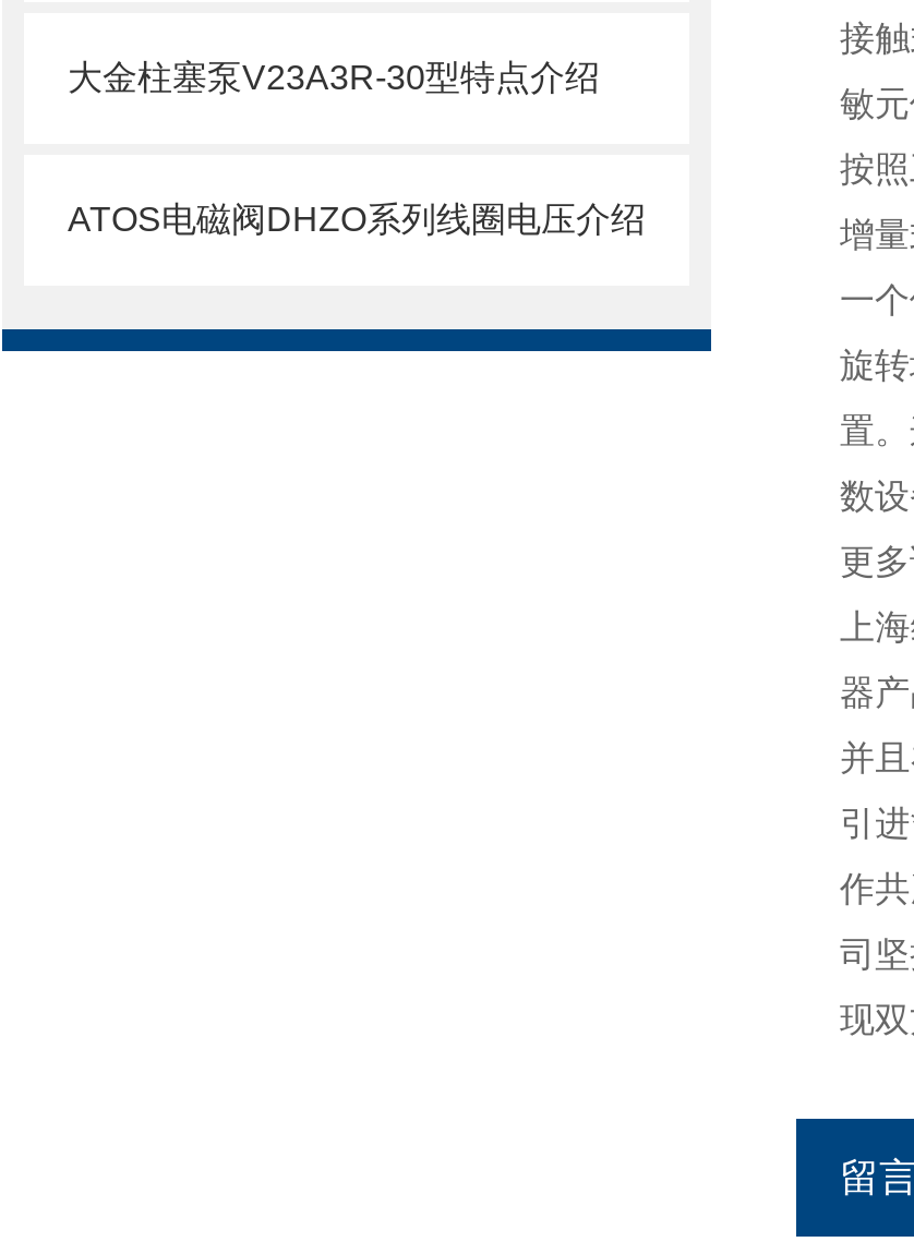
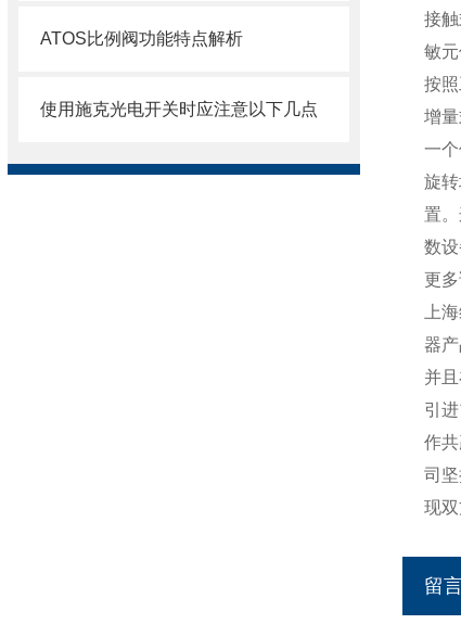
- 大金柱塞泵V23A3R-30型特点介绍
+ ATOS比例阀功能特点解析

- ATOS电磁阀DHZO系列线圈电压介绍
+ 使用施克光电开关时应注意以下几点
